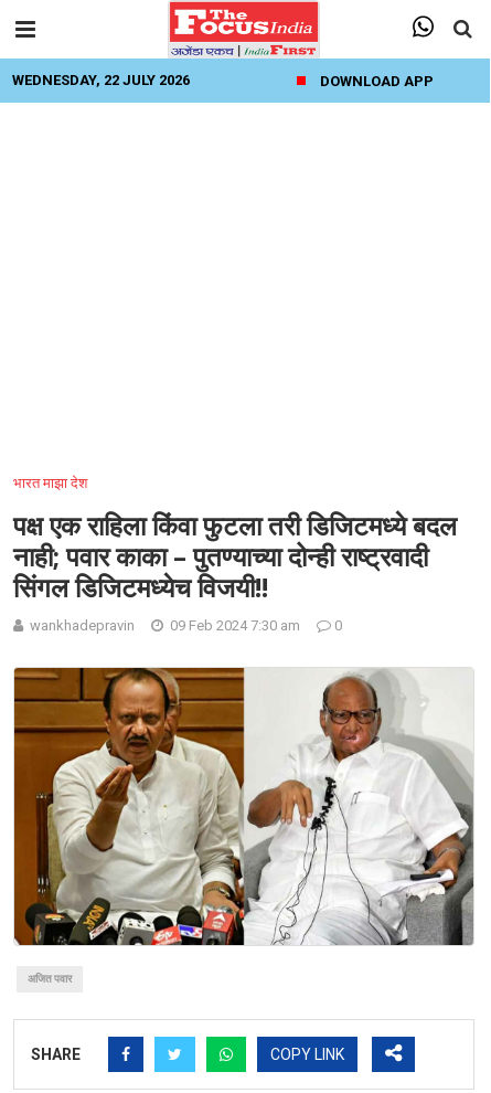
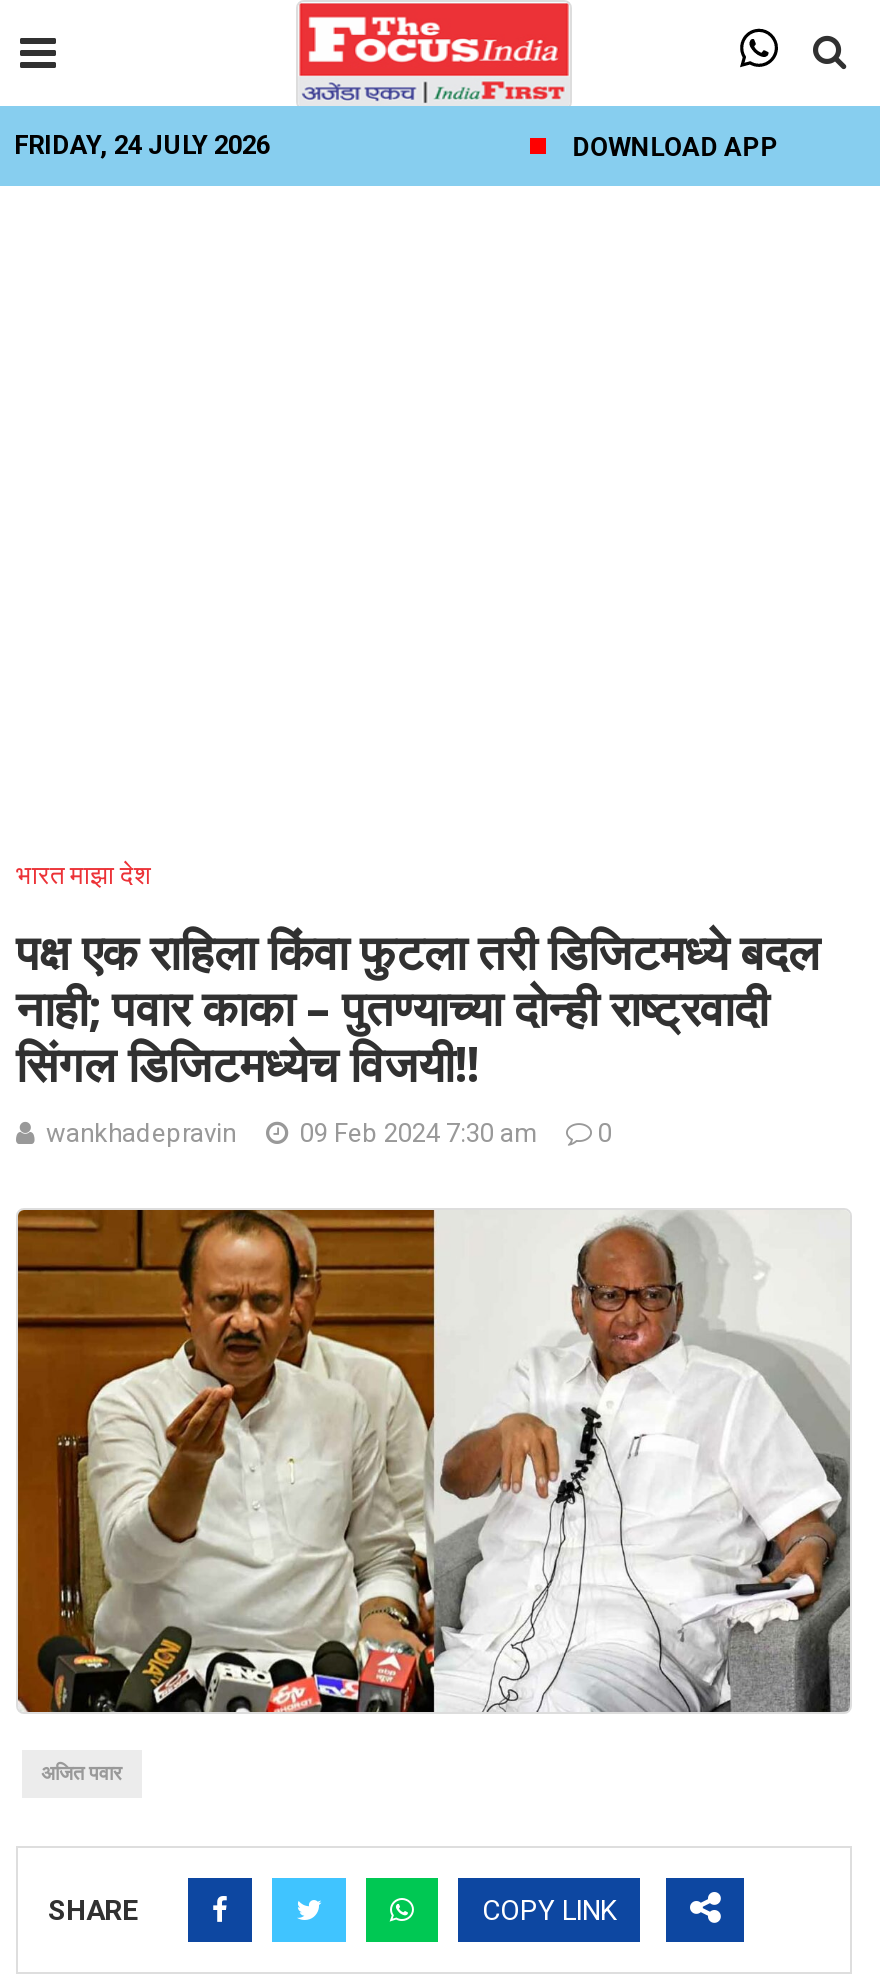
- WEDNESDAY, 22 JULY 2026
+ FRIDAY, 24 JULY 2026
